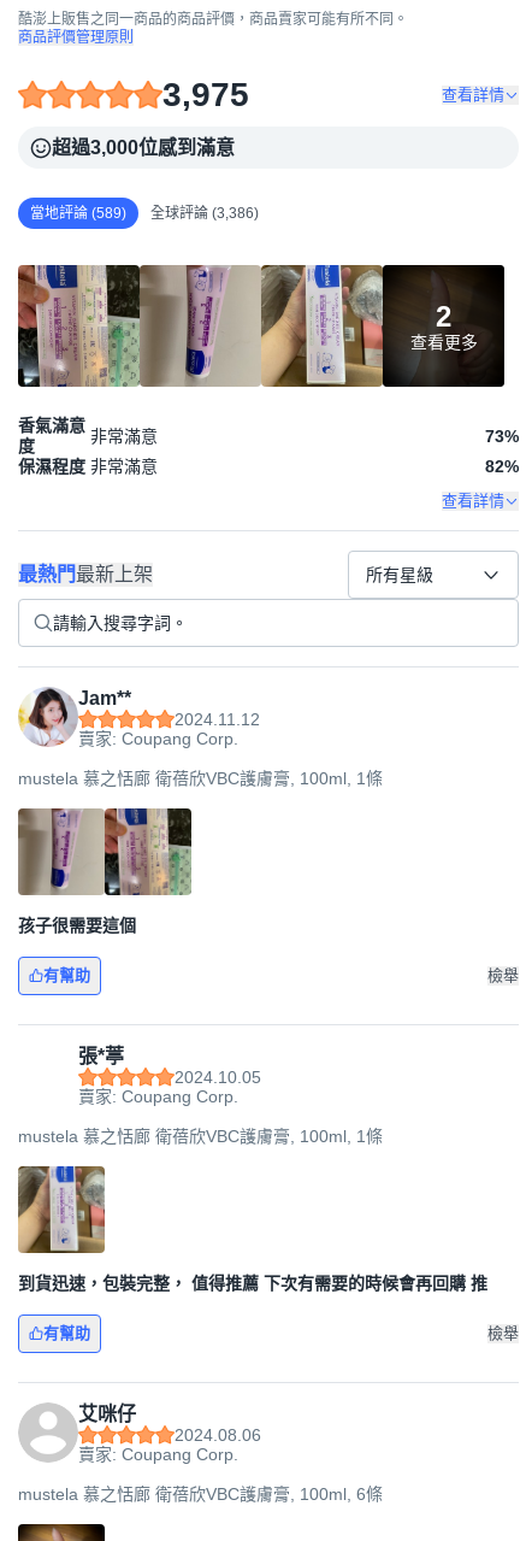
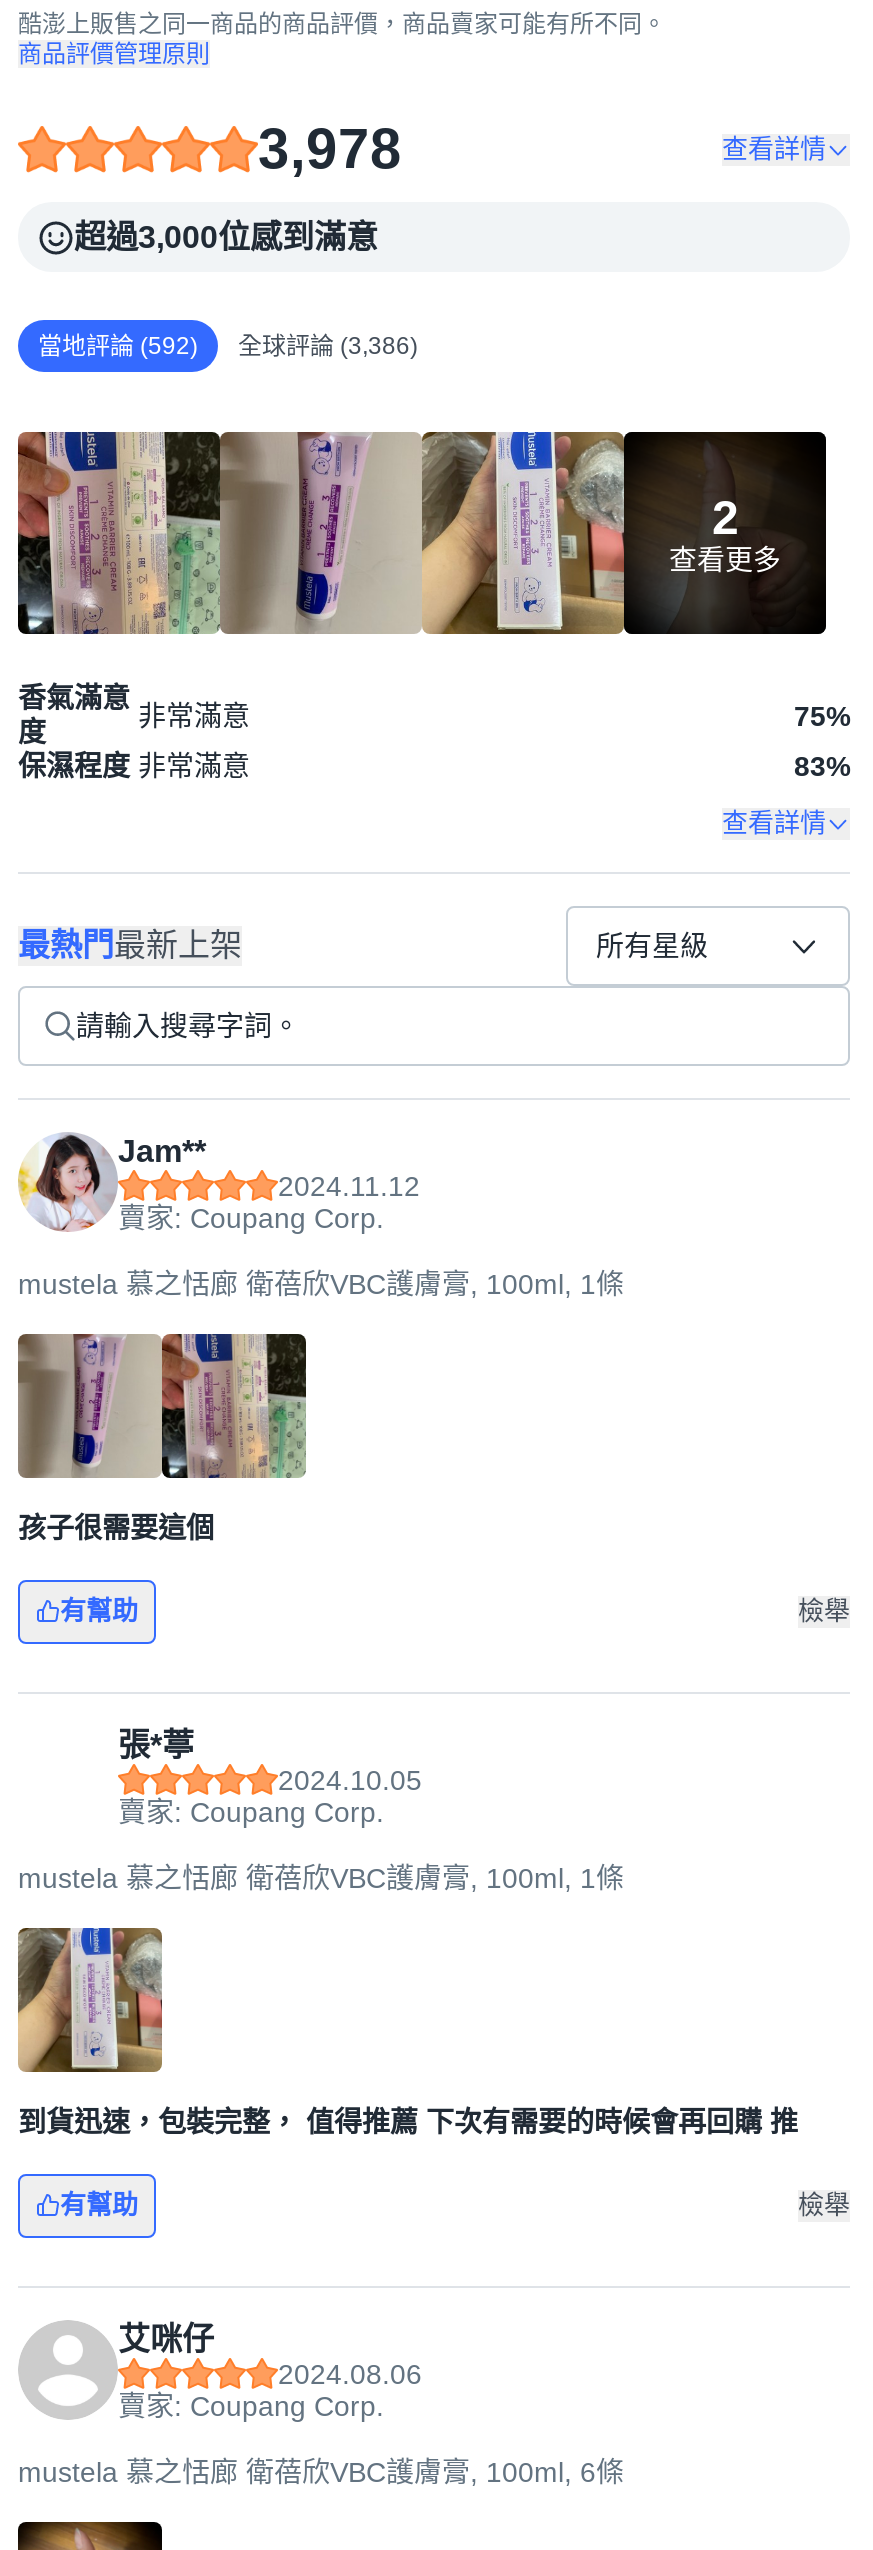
- 3,975
+ 3,978

- 當地評論 (589) 全球評論 (3,386)
+ 當地評論 (592) 全球評論 (3,386)

- 73%
+ 75%

- 82%
+ 83%
